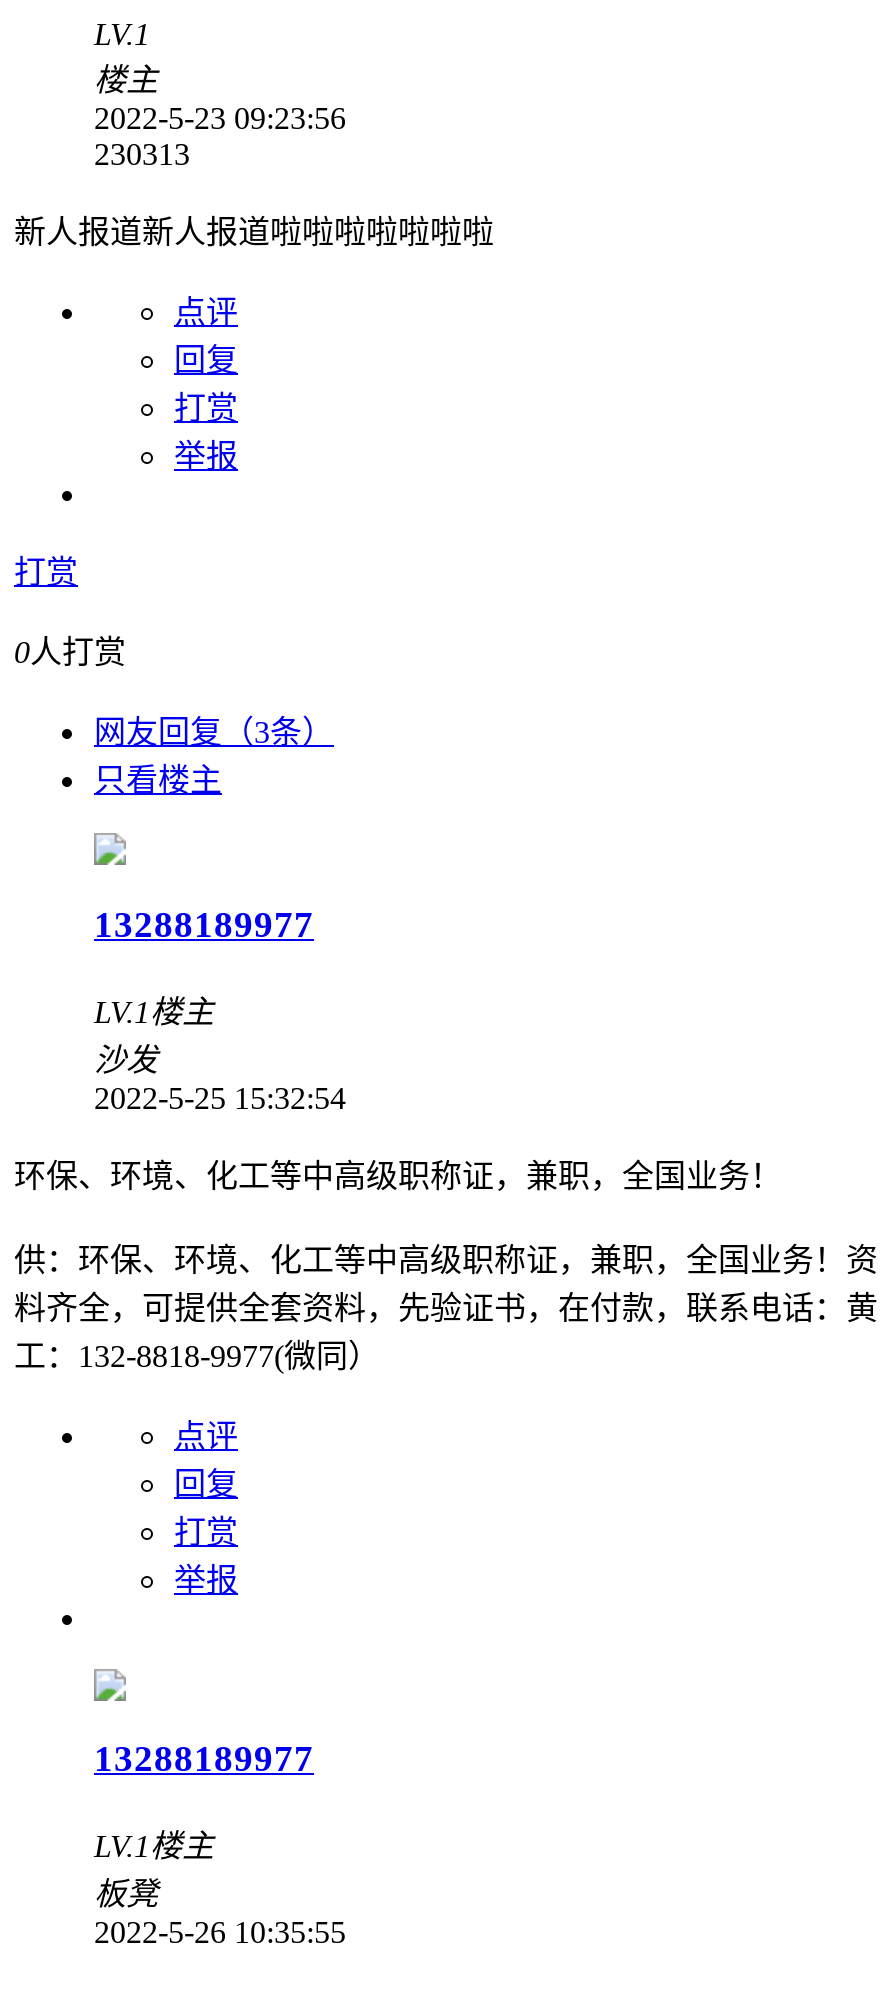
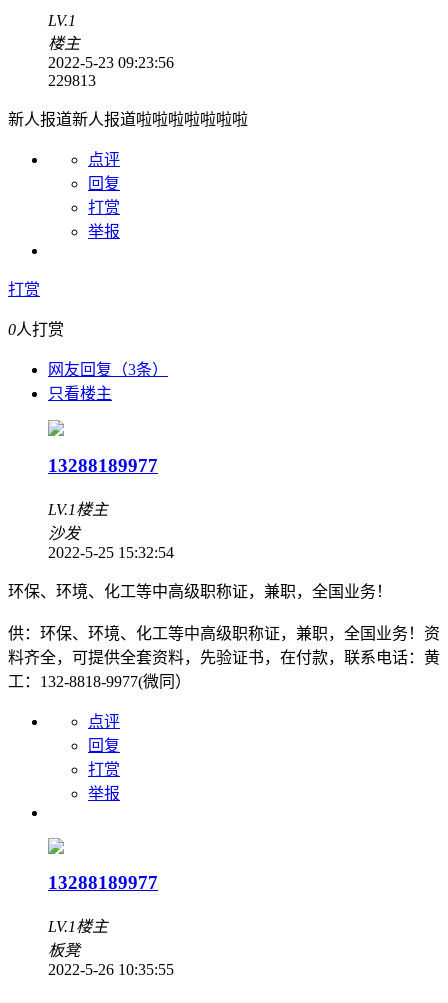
- 23031 3
+ 22981 3
